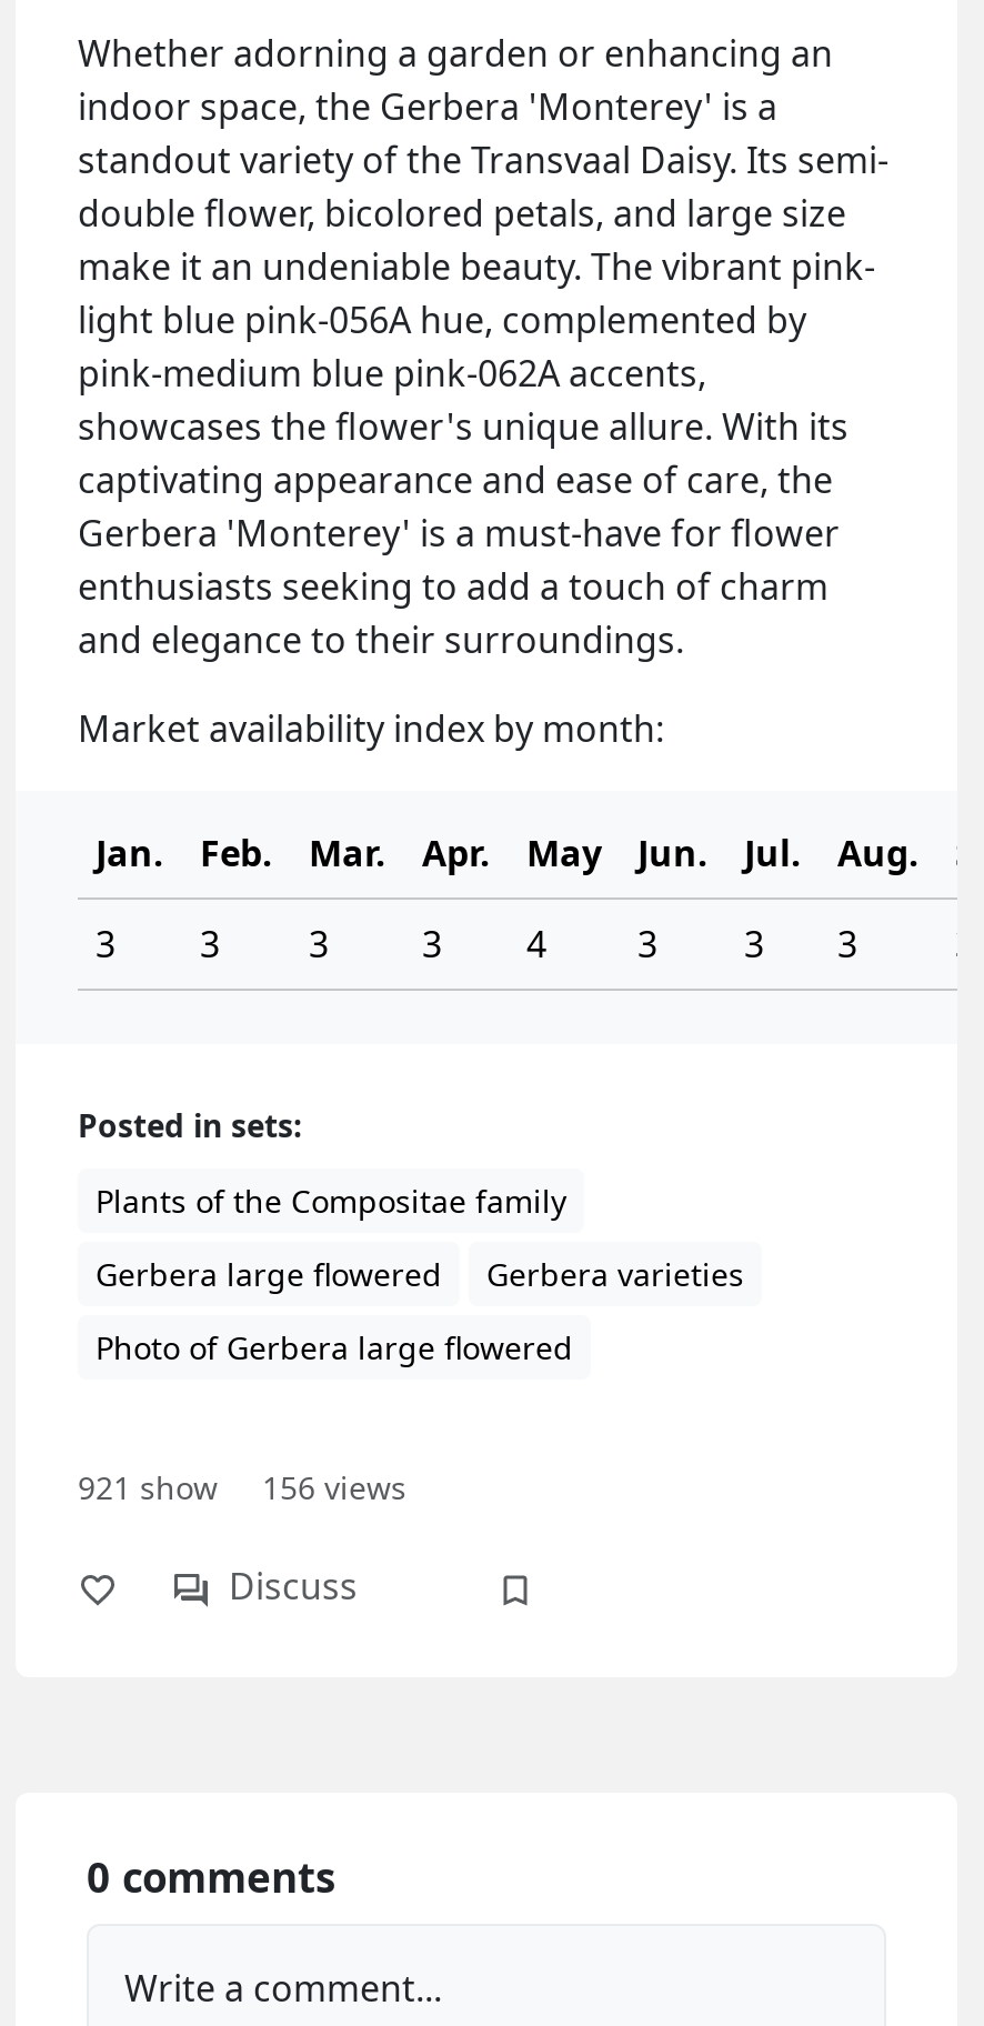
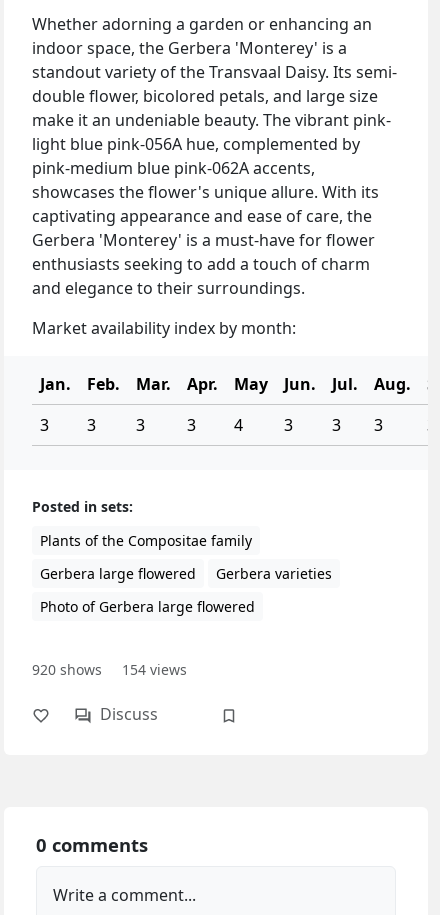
- 921 show
- 156 views
+ 920 shows
+ 154 views
